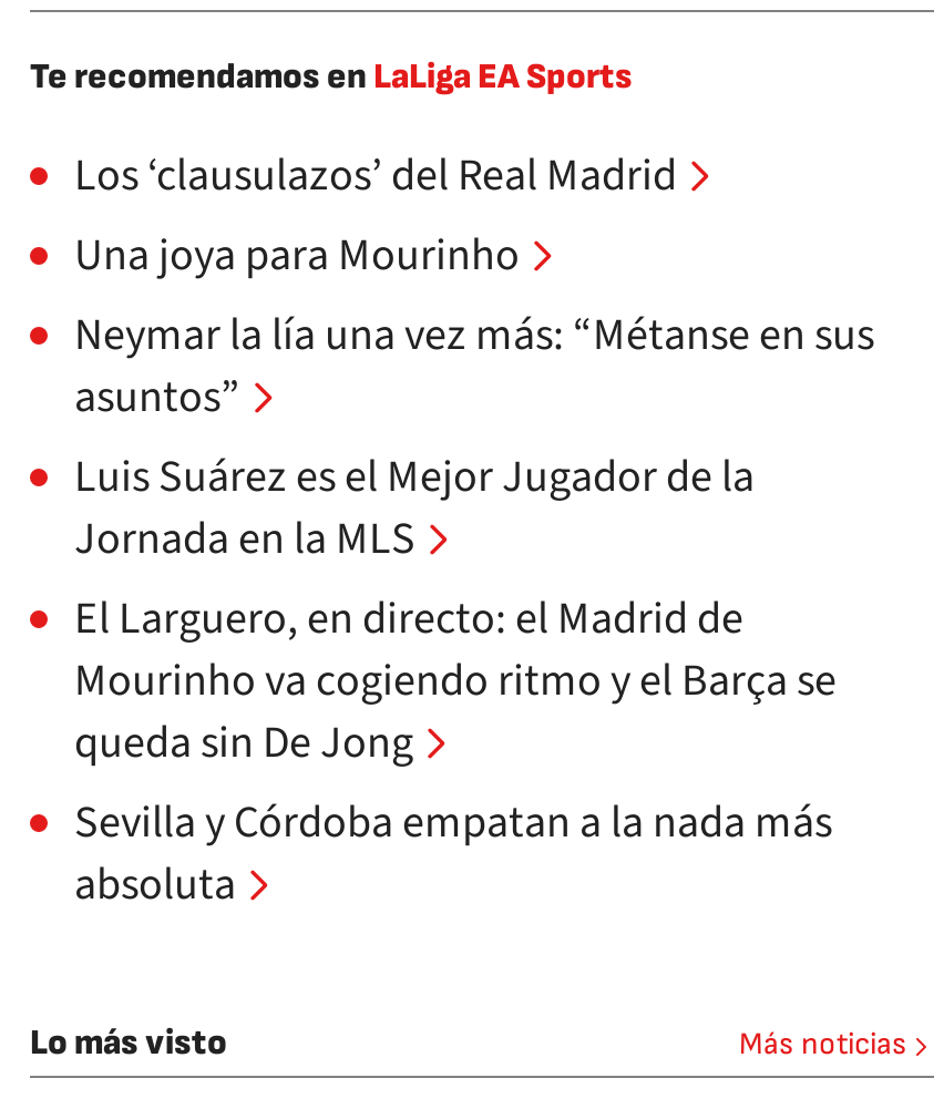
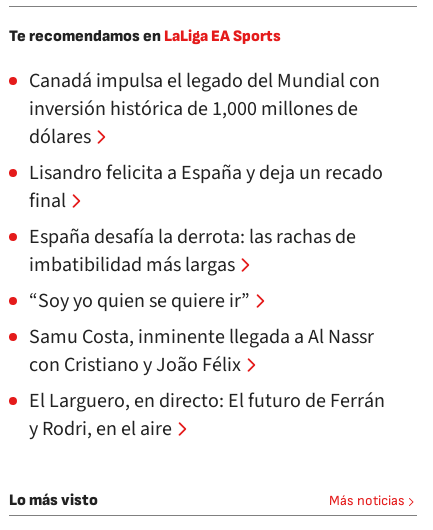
- Los ‘clausulazos’ del Real Madrid
- Una joya para Mourinho
- Neymar la lía una vez más: “Métanse en sus
- asuntos”
- Luis Suárez es el Mejor Jugador de la
- Jornada en la MLS
- El Larguero, en directo: el Madrid de
- Mourinho va cogiendo ritmo y el Barça se
- queda sin De Jong
- Sevilla y Córdoba empatan a la nada más
- absoluta
+ Canadá impulsa el legado del Mundial con
+ inversión histórica de 1,000 millones de
+ dólares
+ Lisandro felicita a España y deja un recado
+ final
+ España desafía la derrota: las rachas de
+ imbatibilidad más largas
+ “Soy yo quien se quiere ir”
+ Samu Costa, inminente llegada a Al Nassr
+ con Cristiano y João Félix
+ El Larguero, en directo: El futuro de Ferrán
+ y Rodri, en el aire
